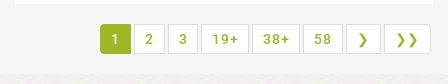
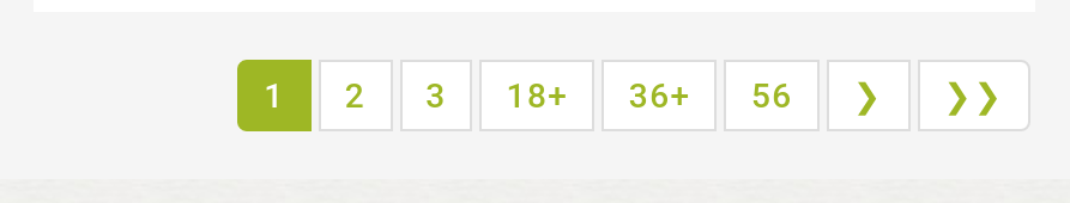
- 19+
+ 18+

- 38+
+ 36+

- 58
+ 56
